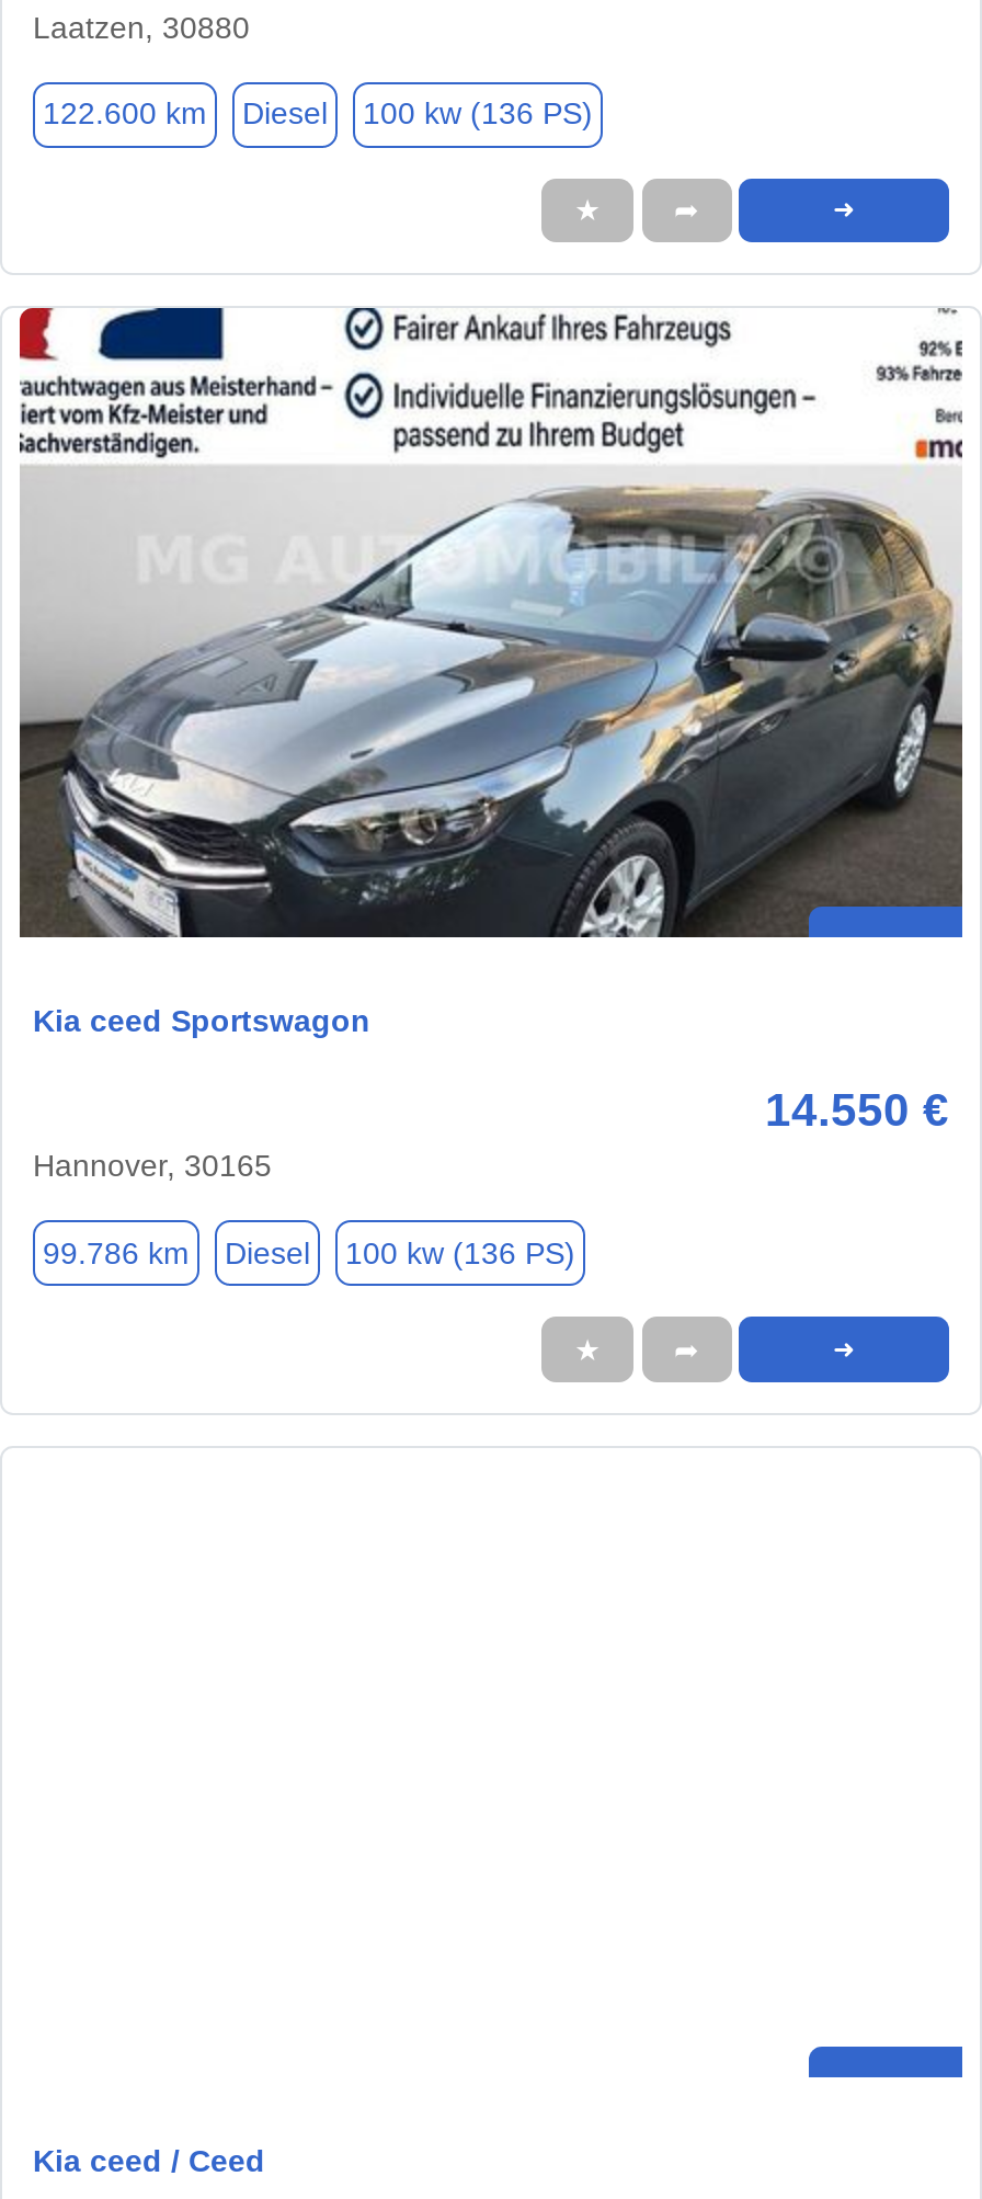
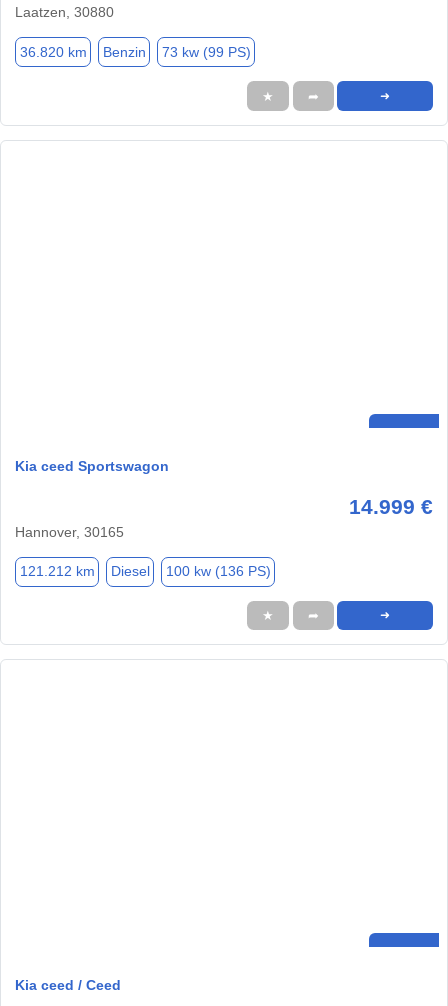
- 122.600 km
- Diesel
- 100 kw (136 PS)
+ 36.820 km
+ Benzin
+ 73 kw (99 PS)

- [image]

- 14.550 €
+ 14.999 €

- 99.786 km Diesel 100 kw (136 PS)
+ 121.212 km Diesel 100 kw (136 PS)
